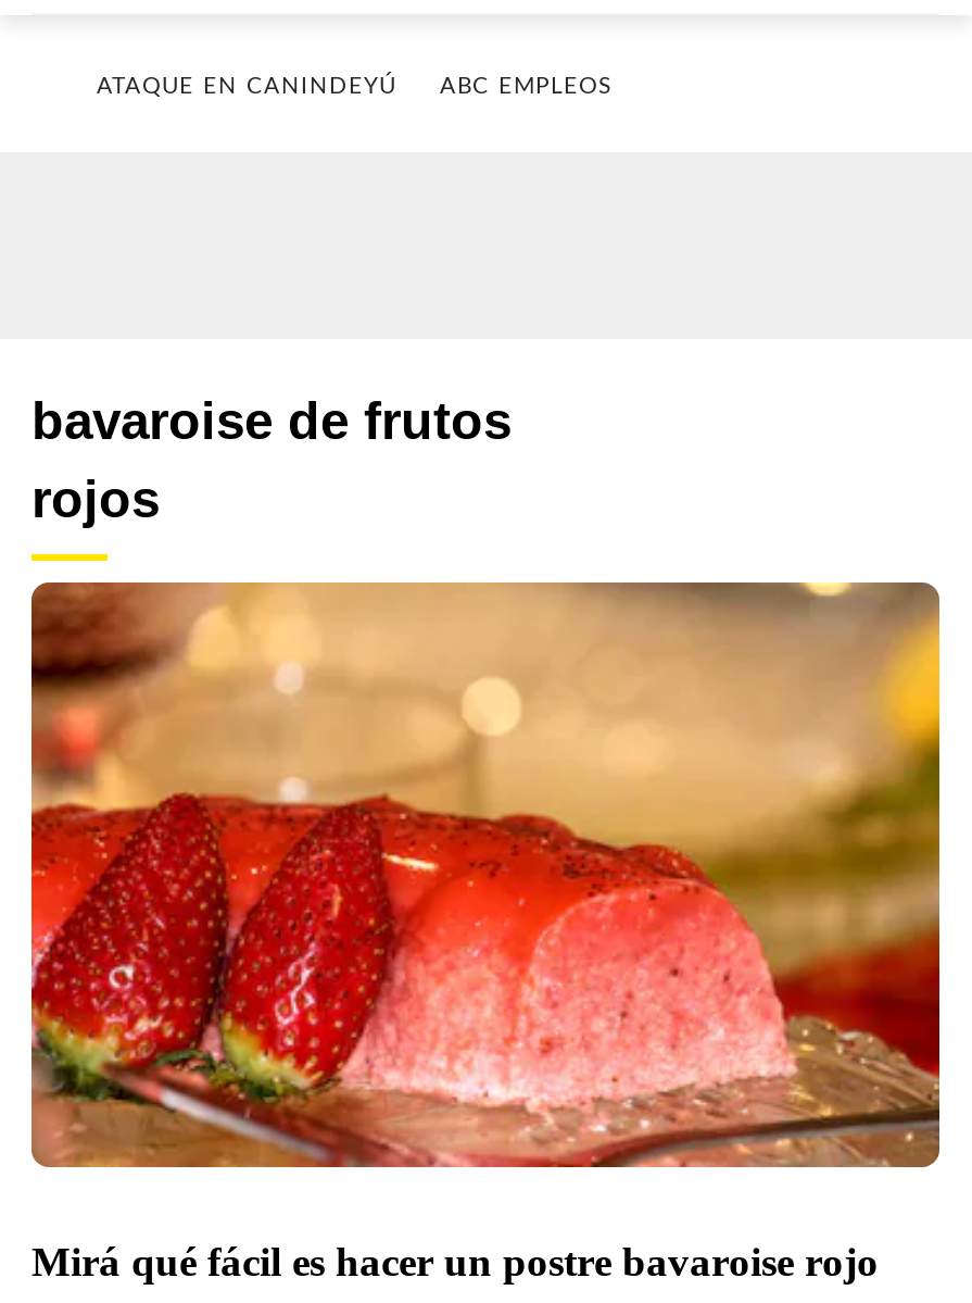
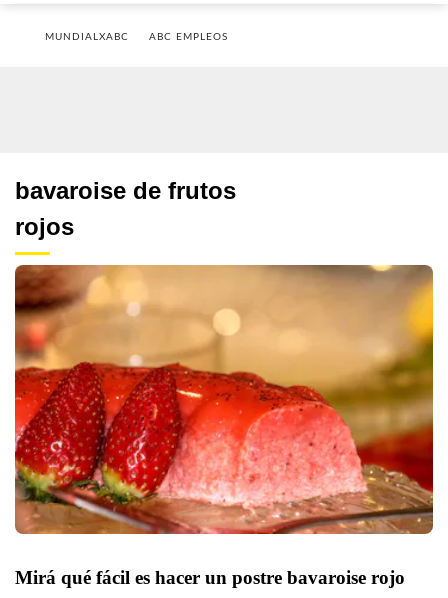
- ATAQUE EN CANINDEYÚ
+ MUNDIALXABC
